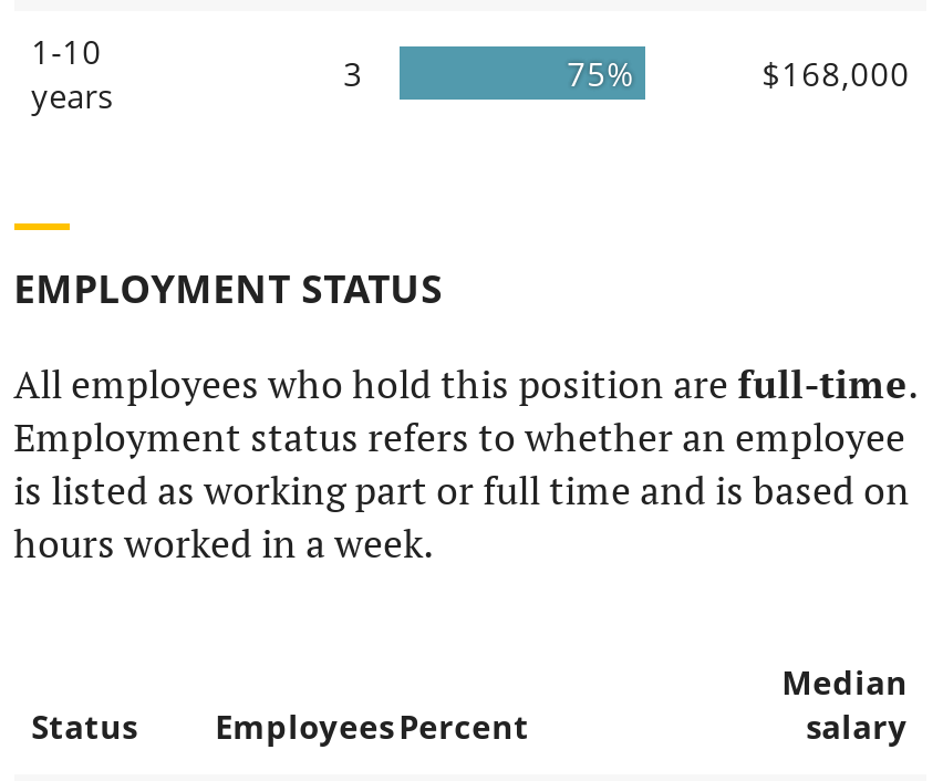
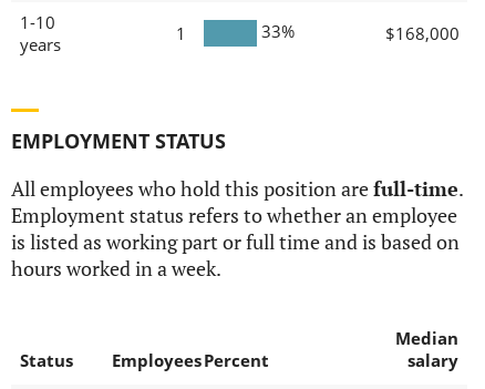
- 3
+ 1

- 75%
+ 33%
